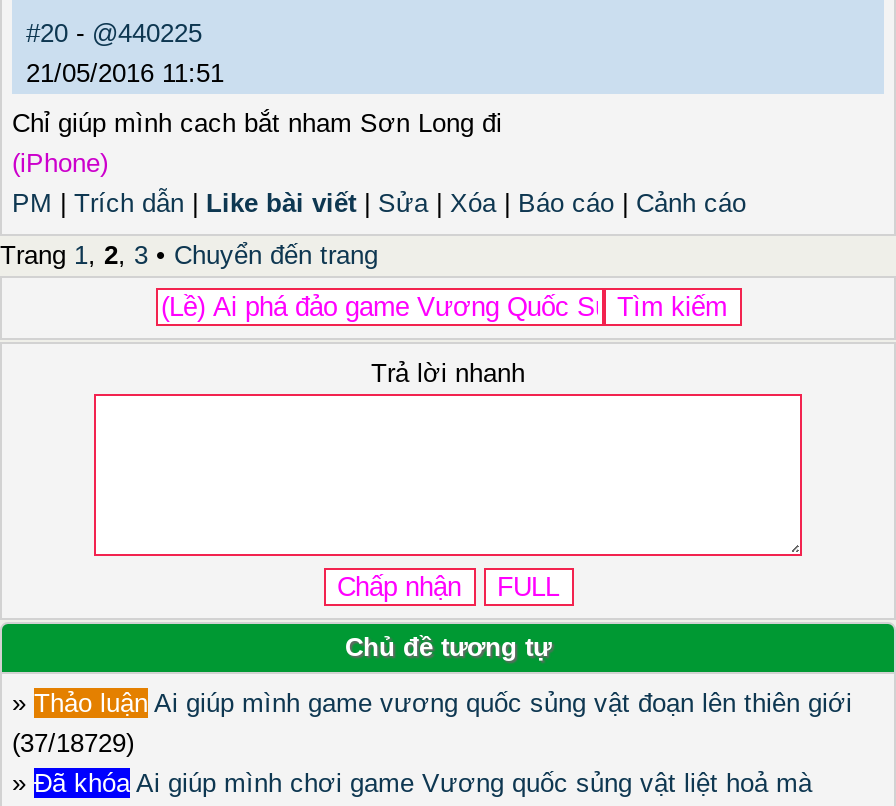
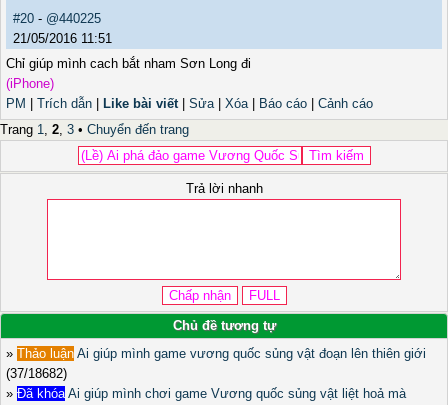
- (37/18729)
+ (37/18682)
